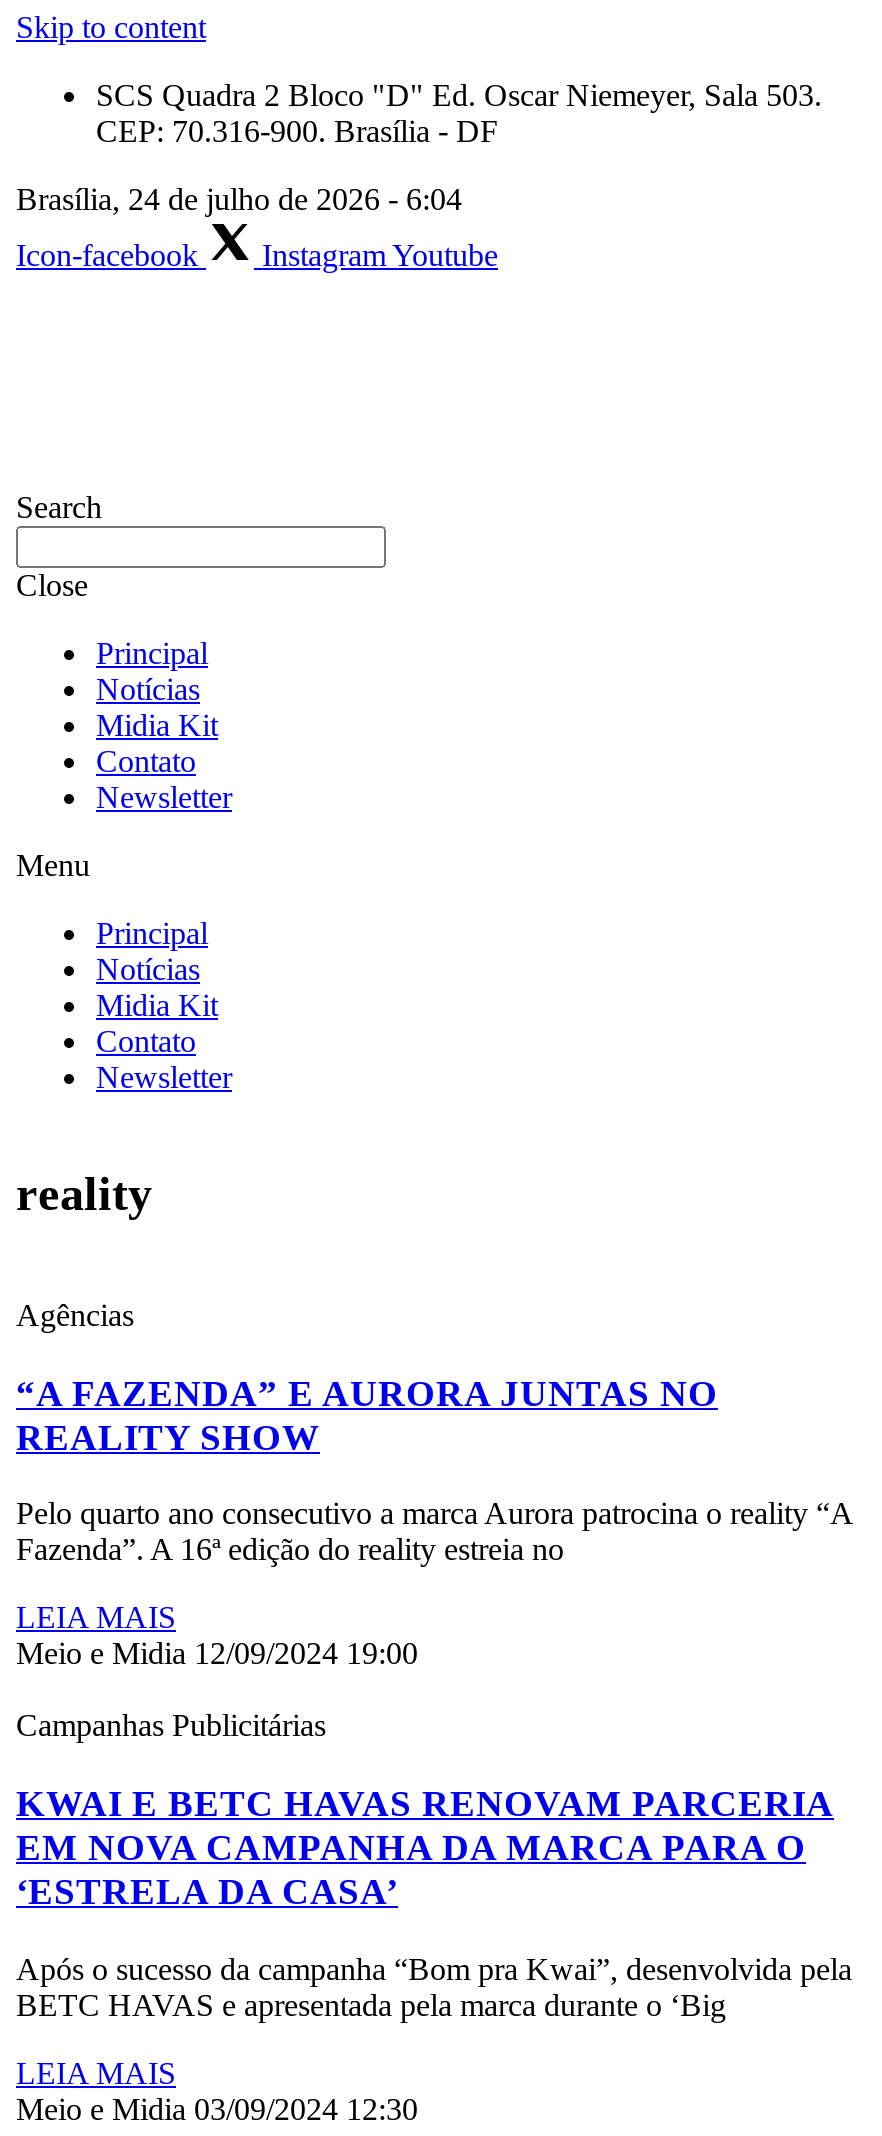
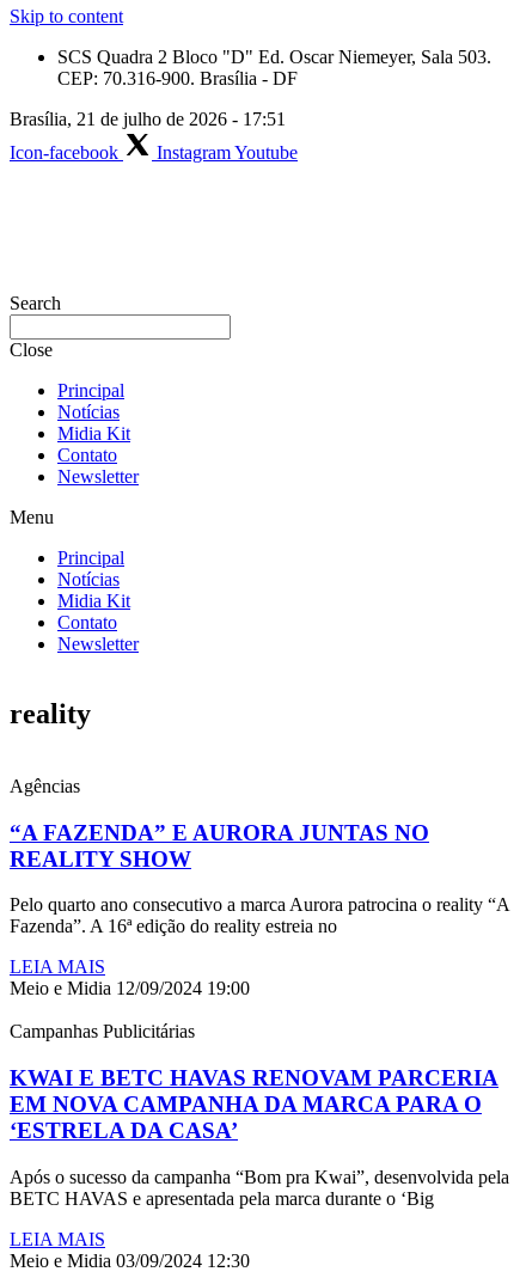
- Brasília, 24 de julho de 2026 - 6:04
+ Brasília, 21 de julho de 2026 - 17:51
